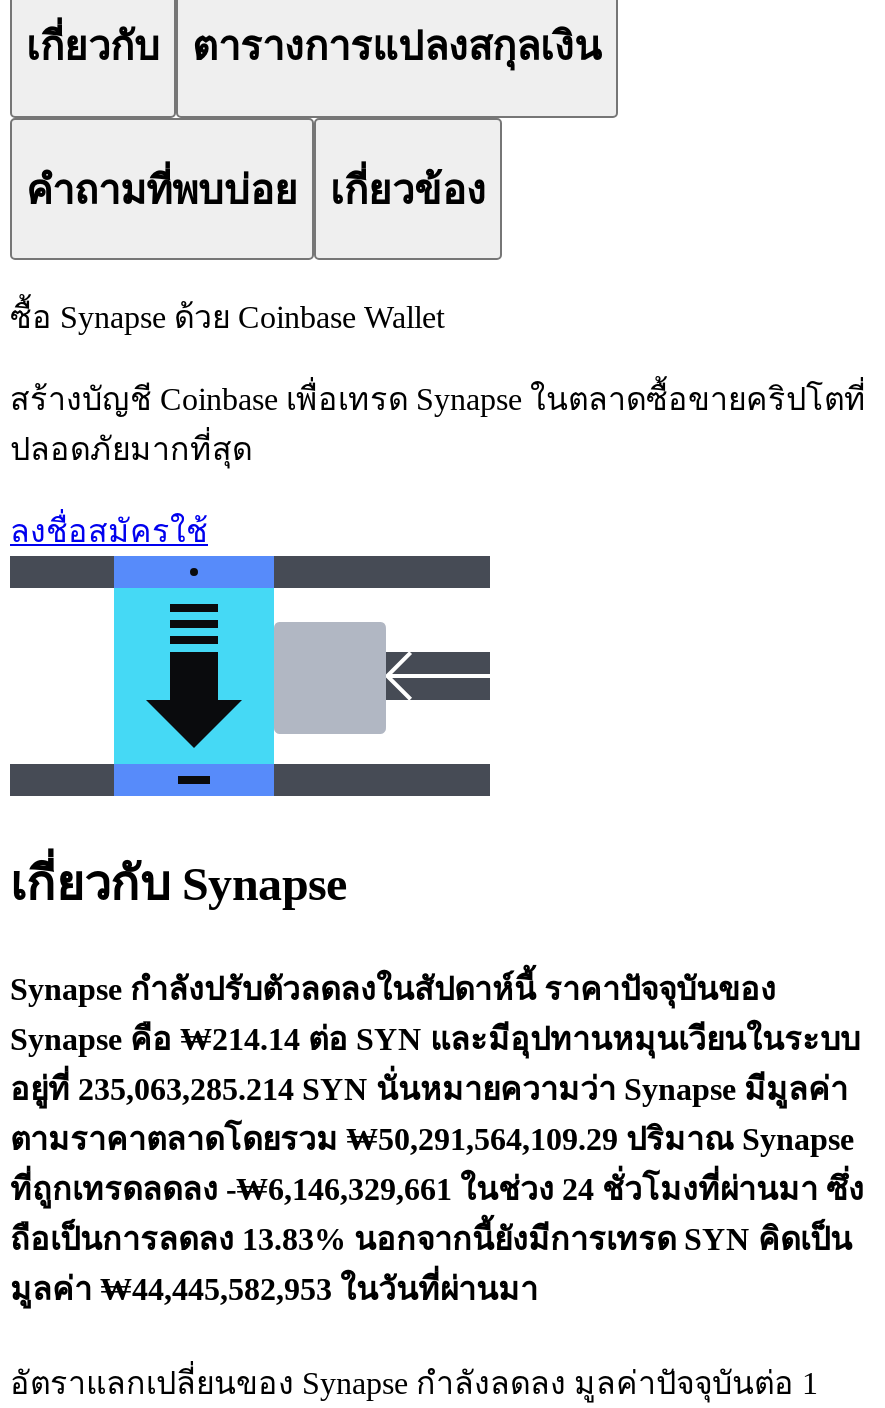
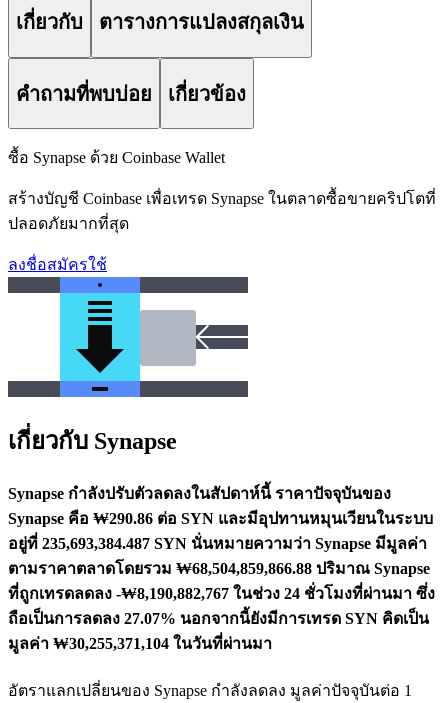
- Synapse คือ ₩214.14 ต่อ SYN และมีอุปทานหมุนเวียนในระบบ
+ Synapse คือ ₩290.86 ต่อ SYN และมีอุปทานหมุนเวียนในระบบ

- อยู่ที่ 235,063,285.214 SYN นั่นหมายความว่า Synapse มีมูลค่า
+ อยู่ที่ 235,693,384.487 SYN นั่นหมายความว่า Synapse มีมูลค่า

- ตามราคาตลาดโดยรวม ₩50,291,564,109.29 ปริมาณ Synapse
+ ตามราคาตลาดโดยรวม ₩68,504,859,866.88 ปริมาณ Synapse

- ที่ถูกเทรดลดลง -₩6,146,329,661 ในช่วง 24 ชั่วโมงที่ผ่านมา ซึ่ง
+ ที่ถูกเทรดลดลง -₩8,190,882,767 ในช่วง 24 ชั่วโมงที่ผ่านมา ซึ่ง

- ถือเป็นการลดลง 13.83% นอกจากนี้ยังมีการเทรด SYN คิดเป็น
+ ถือเป็นการลดลง 27.07% นอกจากนี้ยังมีการเทรด SYN คิดเป็น

- มูลค่า ₩44,445,582,953 ในวันที่ผ่านมา
+ มูลค่า ₩30,255,371,104 ในวันที่ผ่านมา
